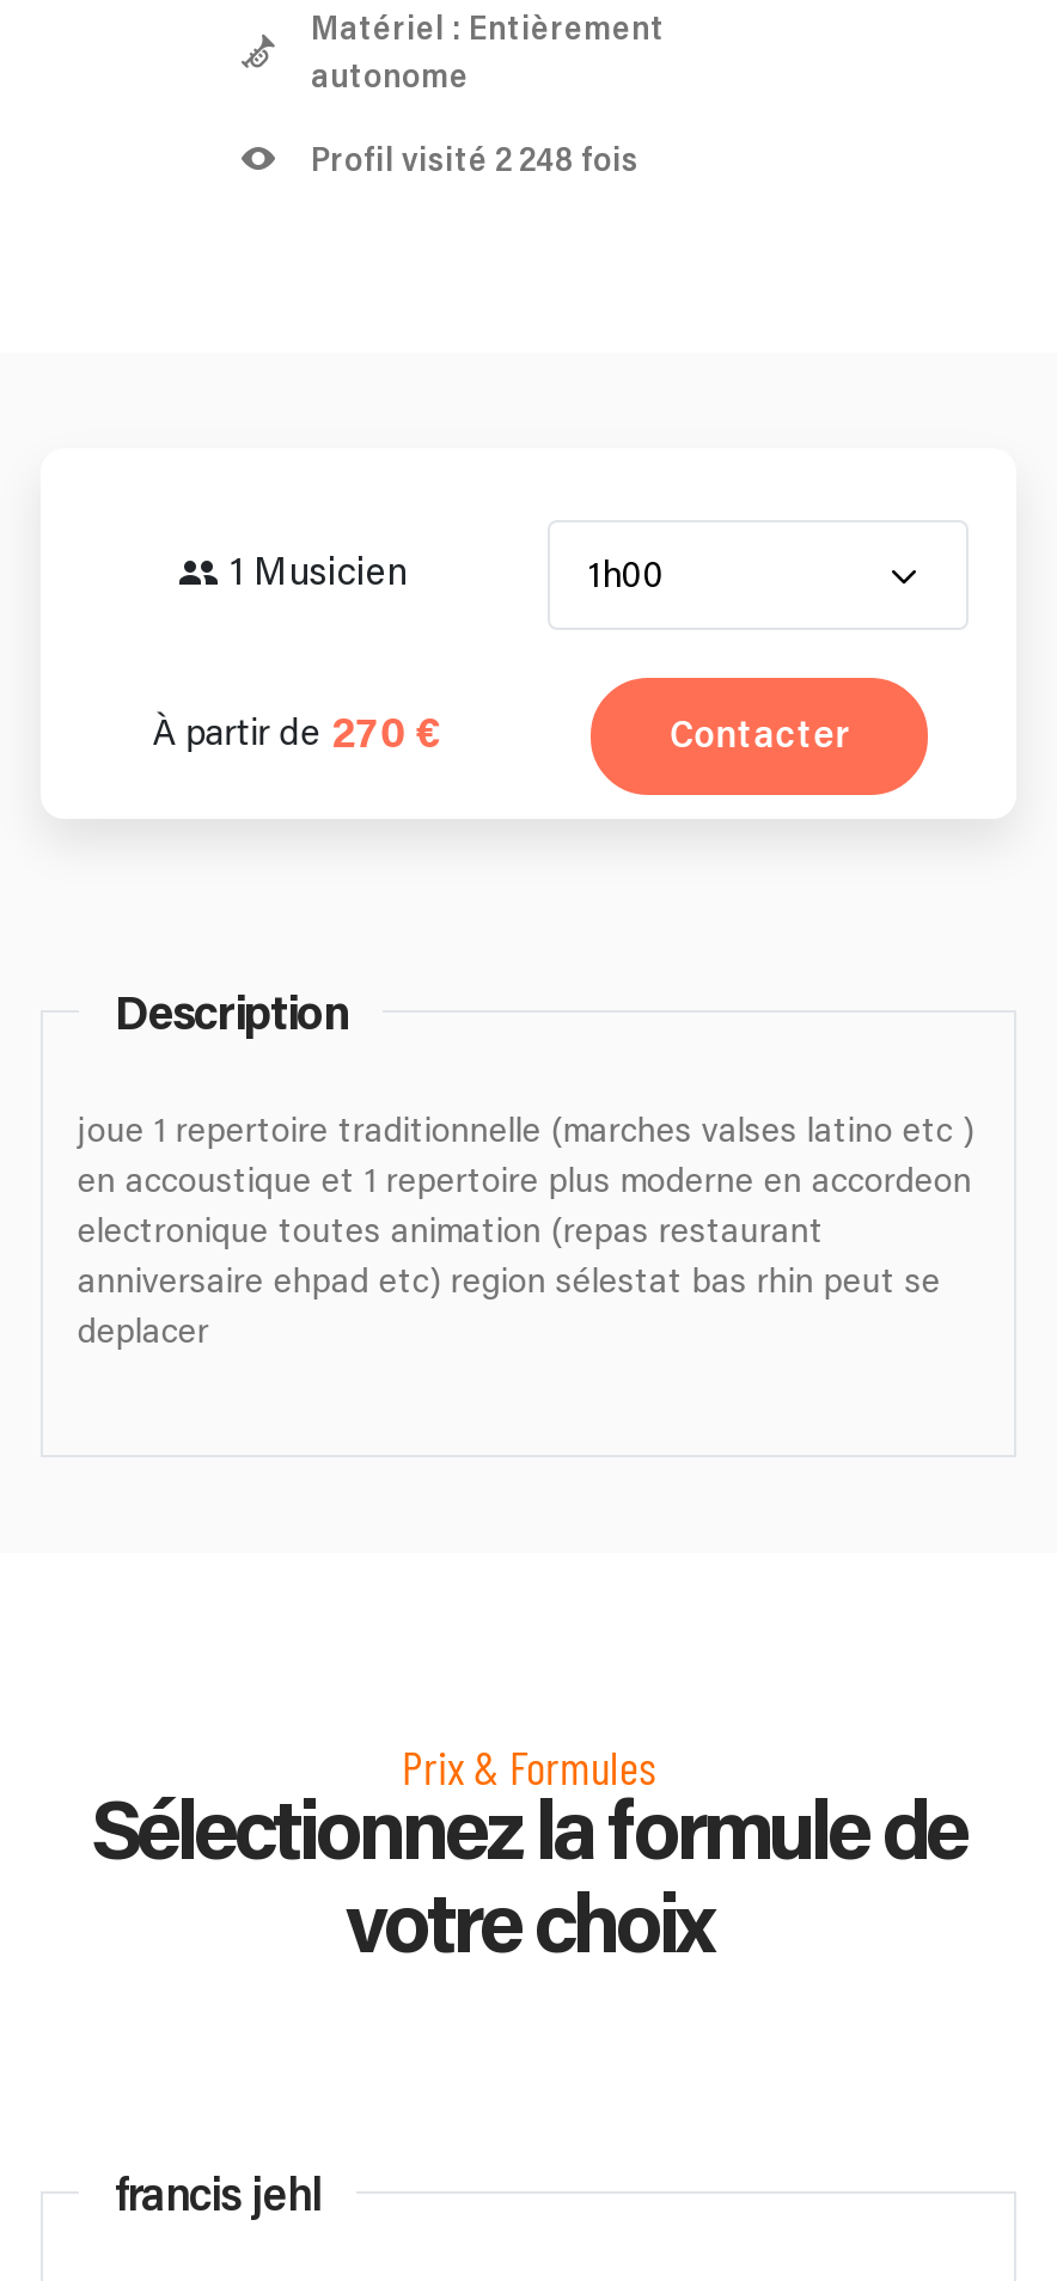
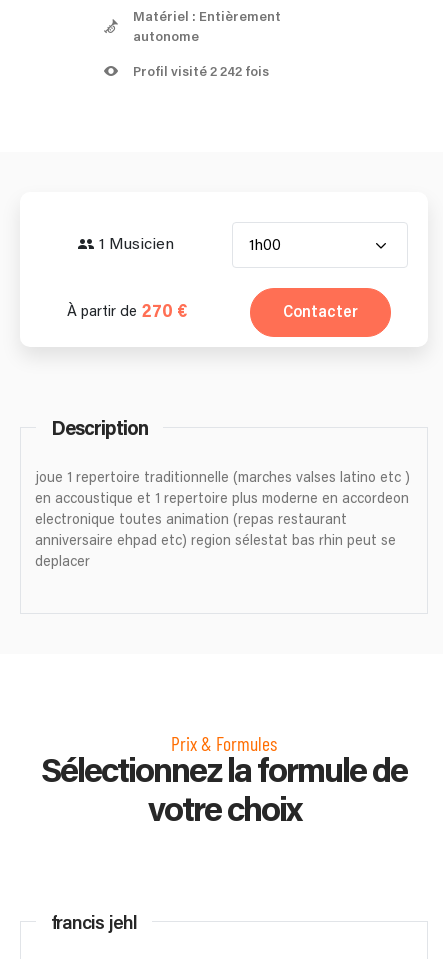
- Profil visité 2 248 fois
+ Profil visité 2 242 fois
